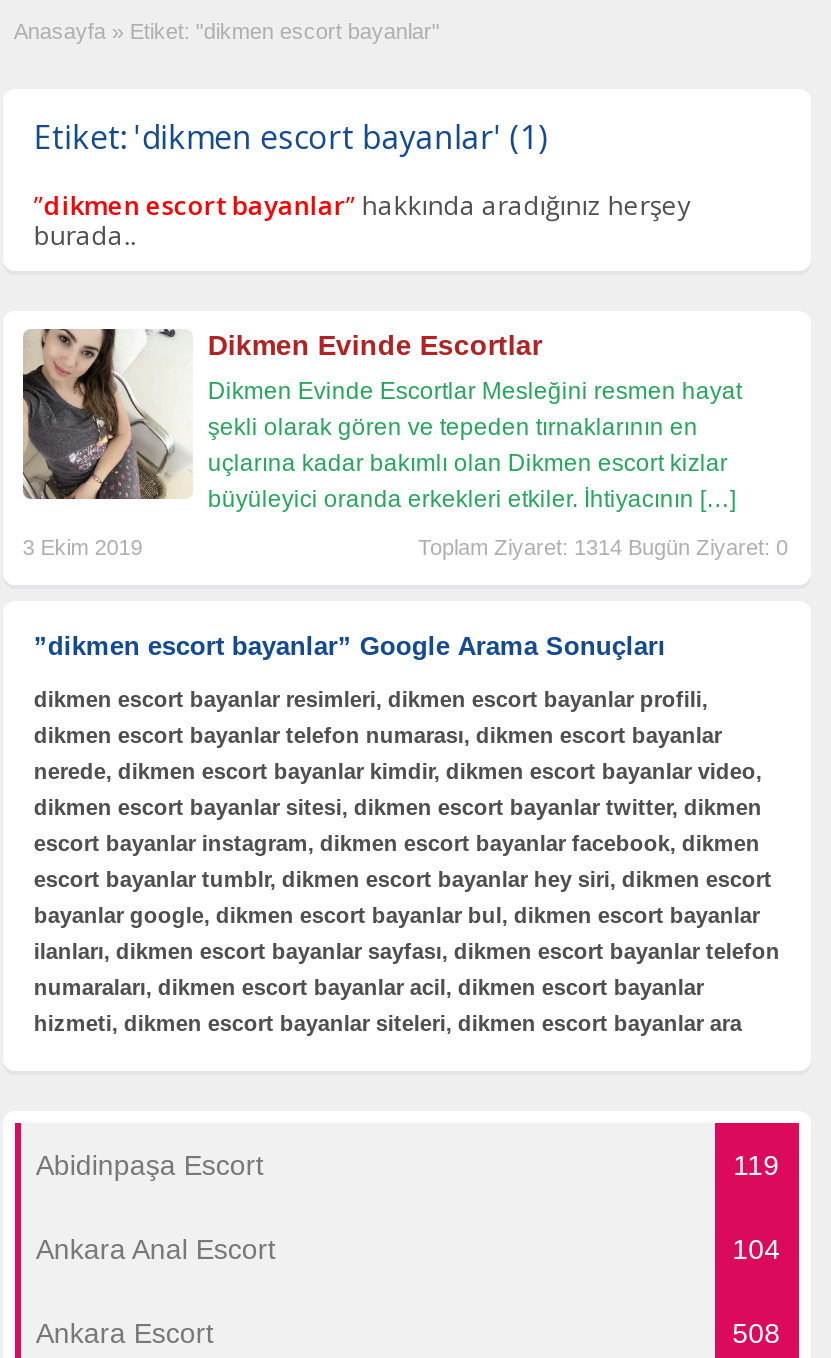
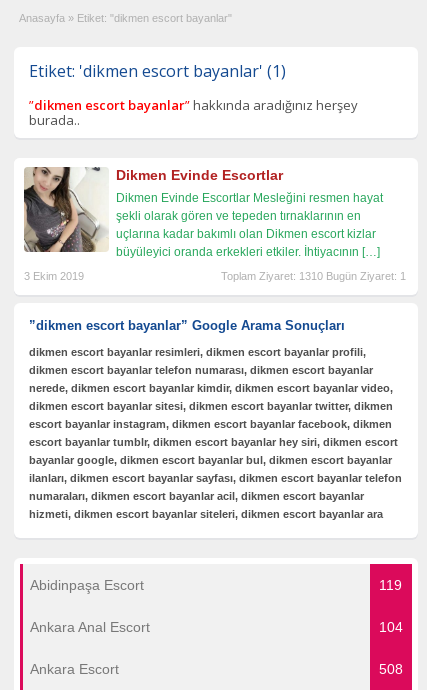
- Toplam Ziyaret: 1314 Bugün Ziyaret: 0
+ Toplam Ziyaret: 1310 Bugün Ziyaret: 1
